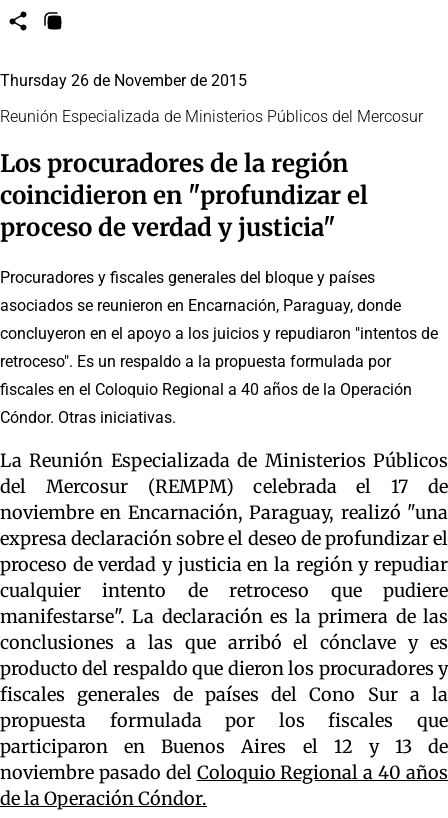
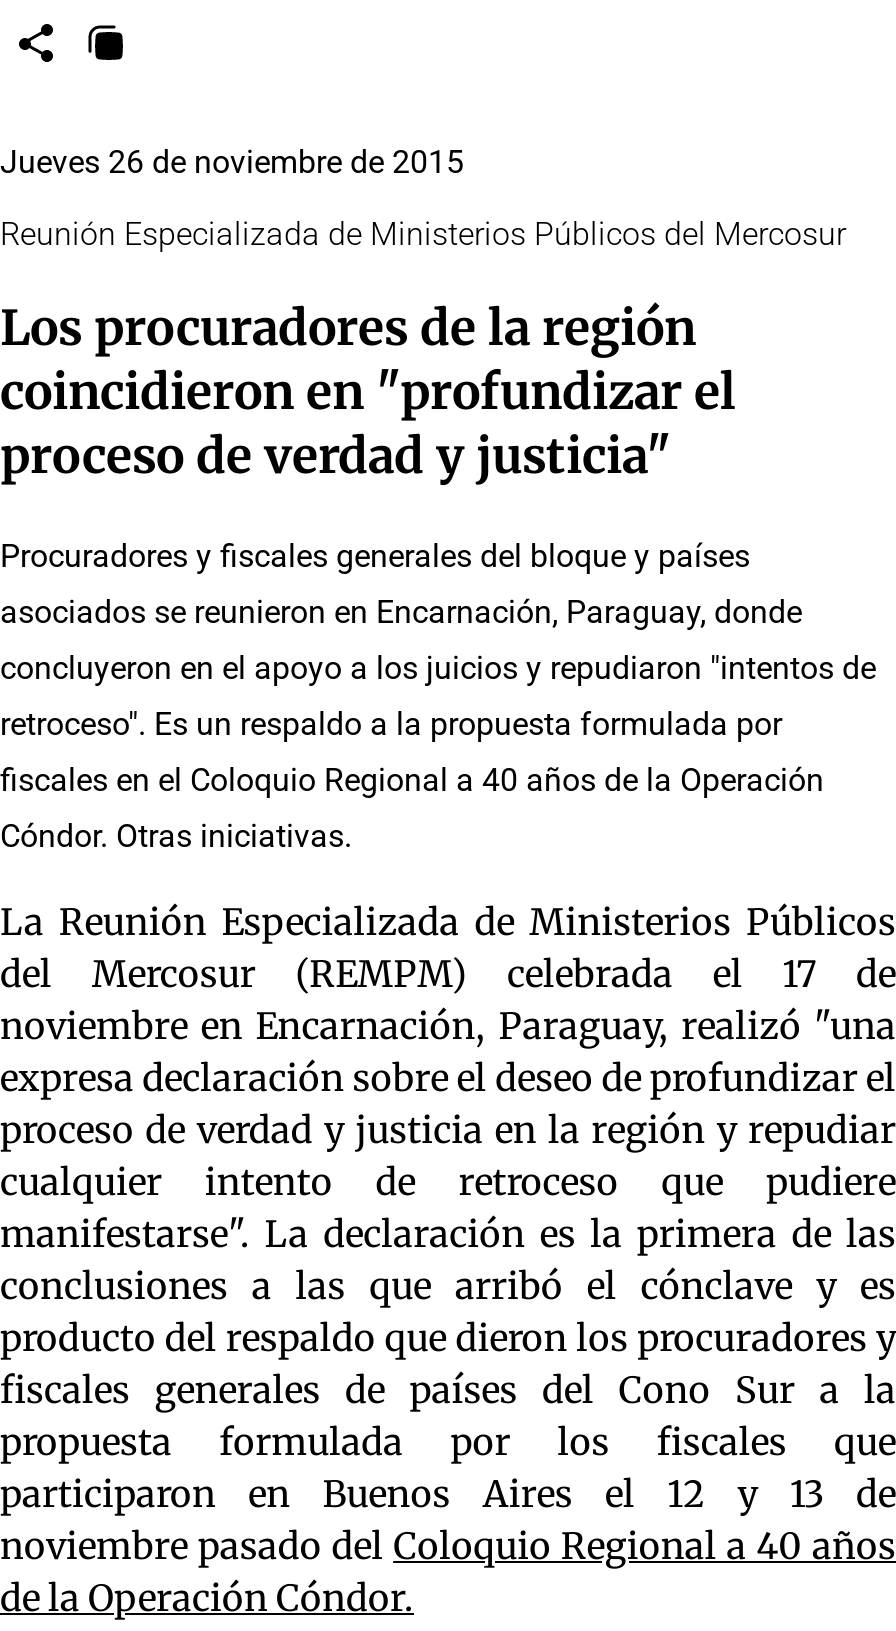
- Thursday 26 de November de 2015
+ Jueves 26 de noviembre de 2015
